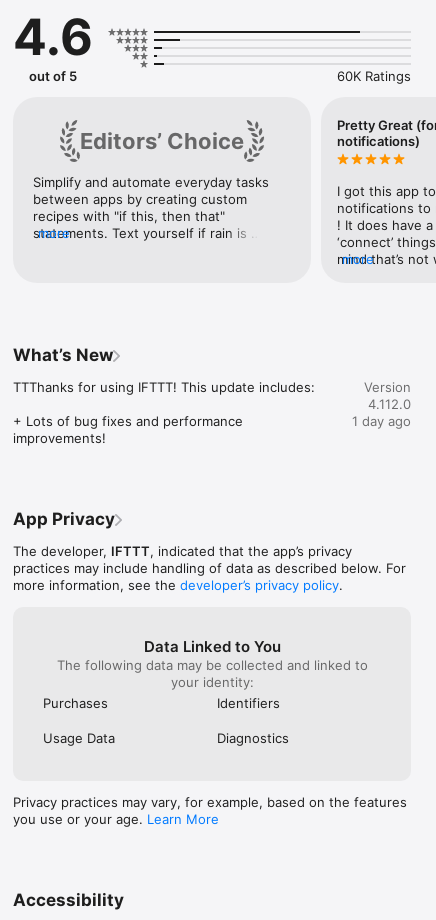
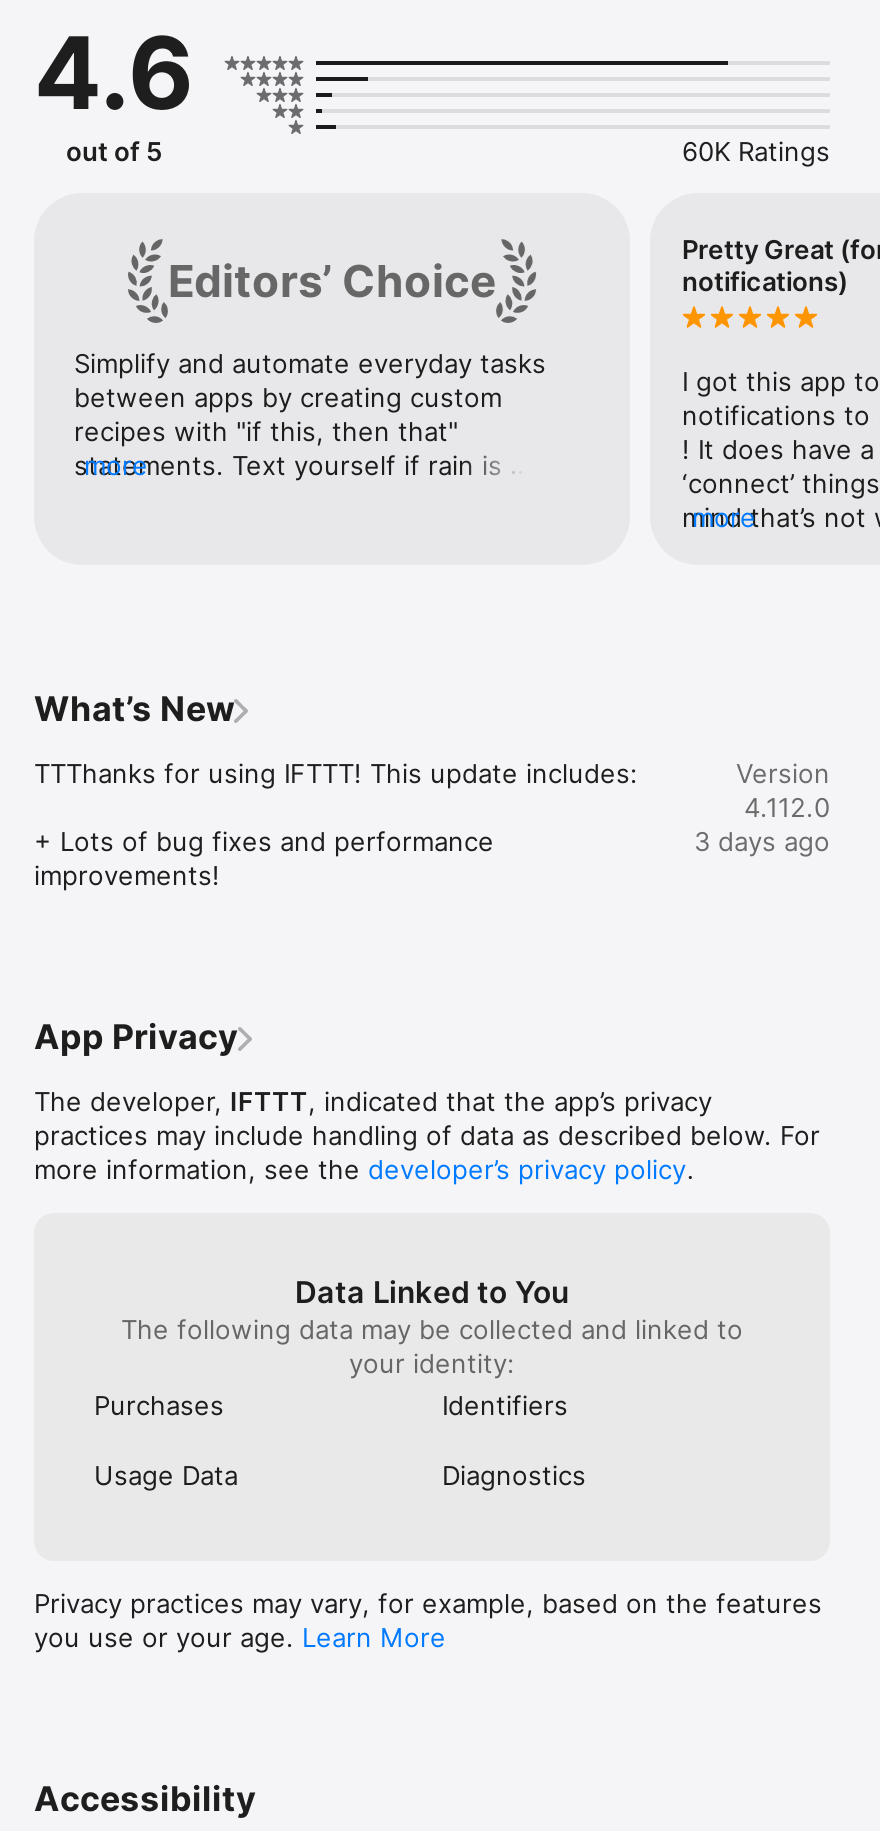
- 1 day ago
+ 3 days ago
